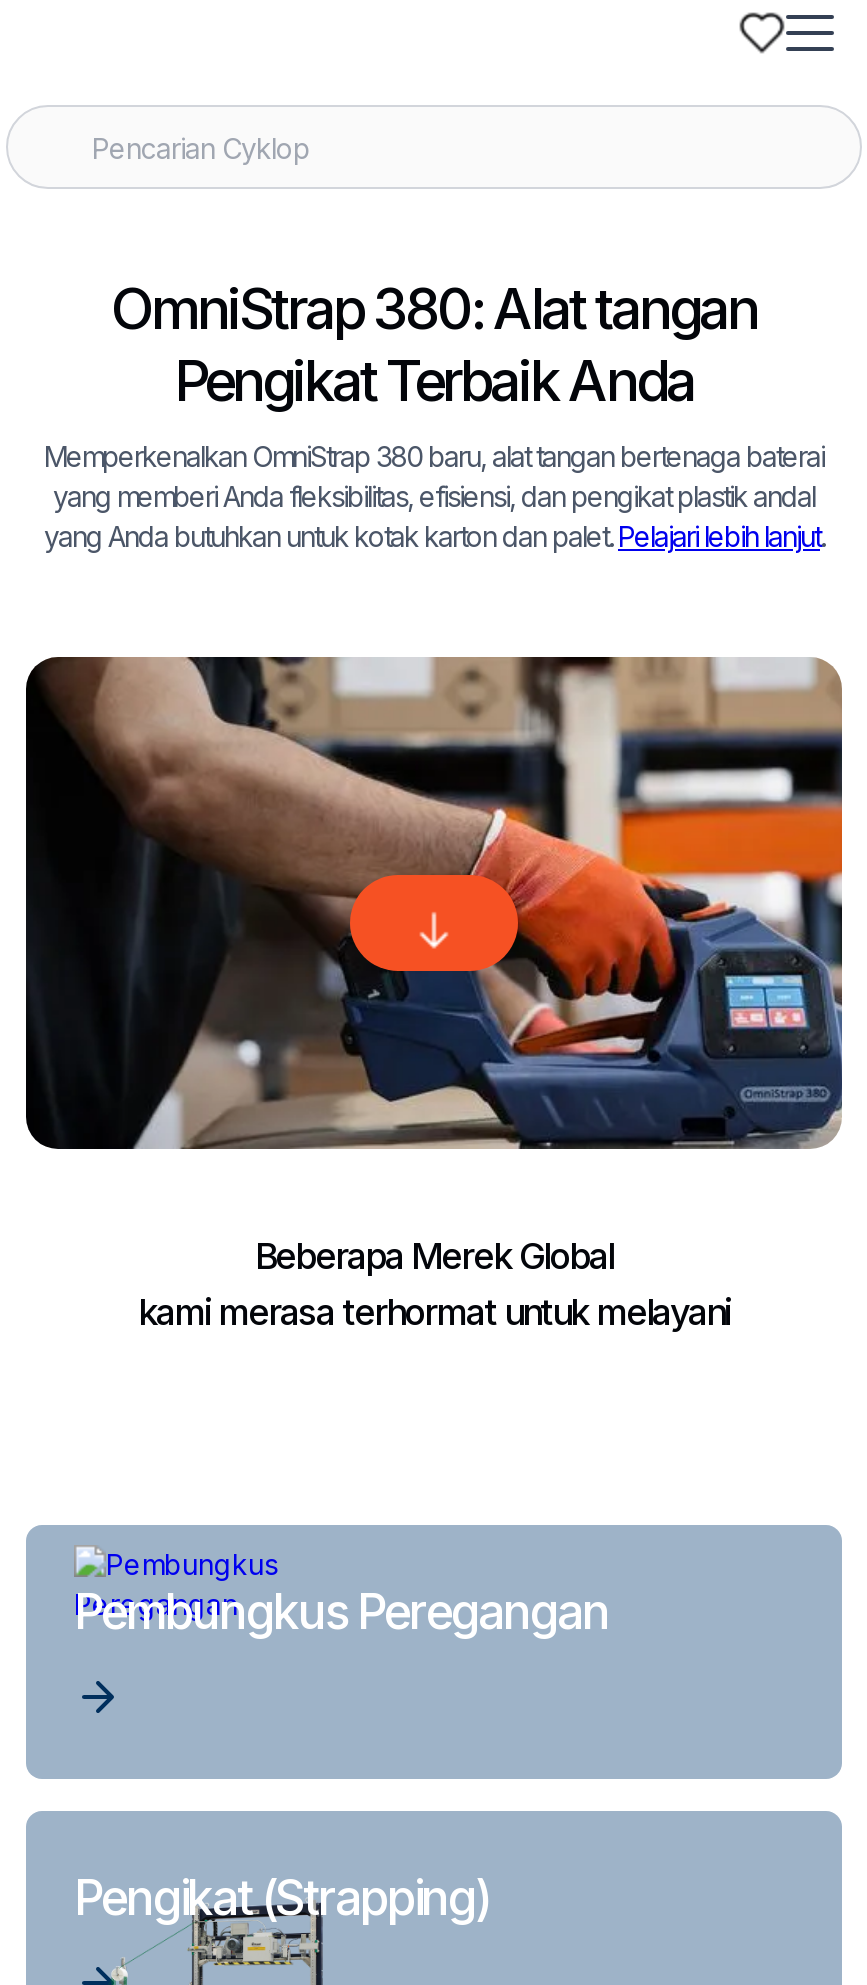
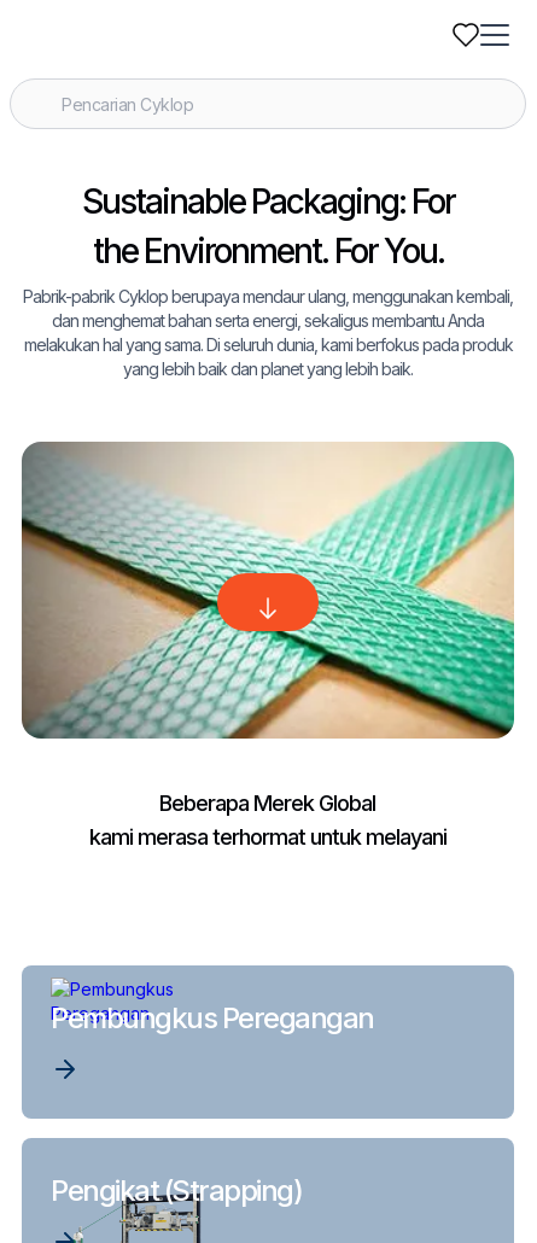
- OmniStrap 380: Alat tangan
- Pengikat Terbaik Anda
- Memperkenalkan OmniStrap 380 baru, alat tangan bertenaga baterai
- yang memberi Anda fleksibilitas, efisiensi, dan pengikat plastik andal
- yang Anda butuhkan untuk kotak karton dan palet. Pelajari lebih lanjut
+ Sustainable Packaging: For
+ the Environment. For You.
+ Pabrik-pabrik Cyklop berupaya mendaur ulang, menggunakan kembali,
+ dan menghemat bahan serta energi, sekaligus membantu Anda
+ melakukan hal yang sama. Di seluruh dunia, kami berfokus pada produk
+ yang lebih baik dan planet yang lebih baik.

- [image]
+ [image]
